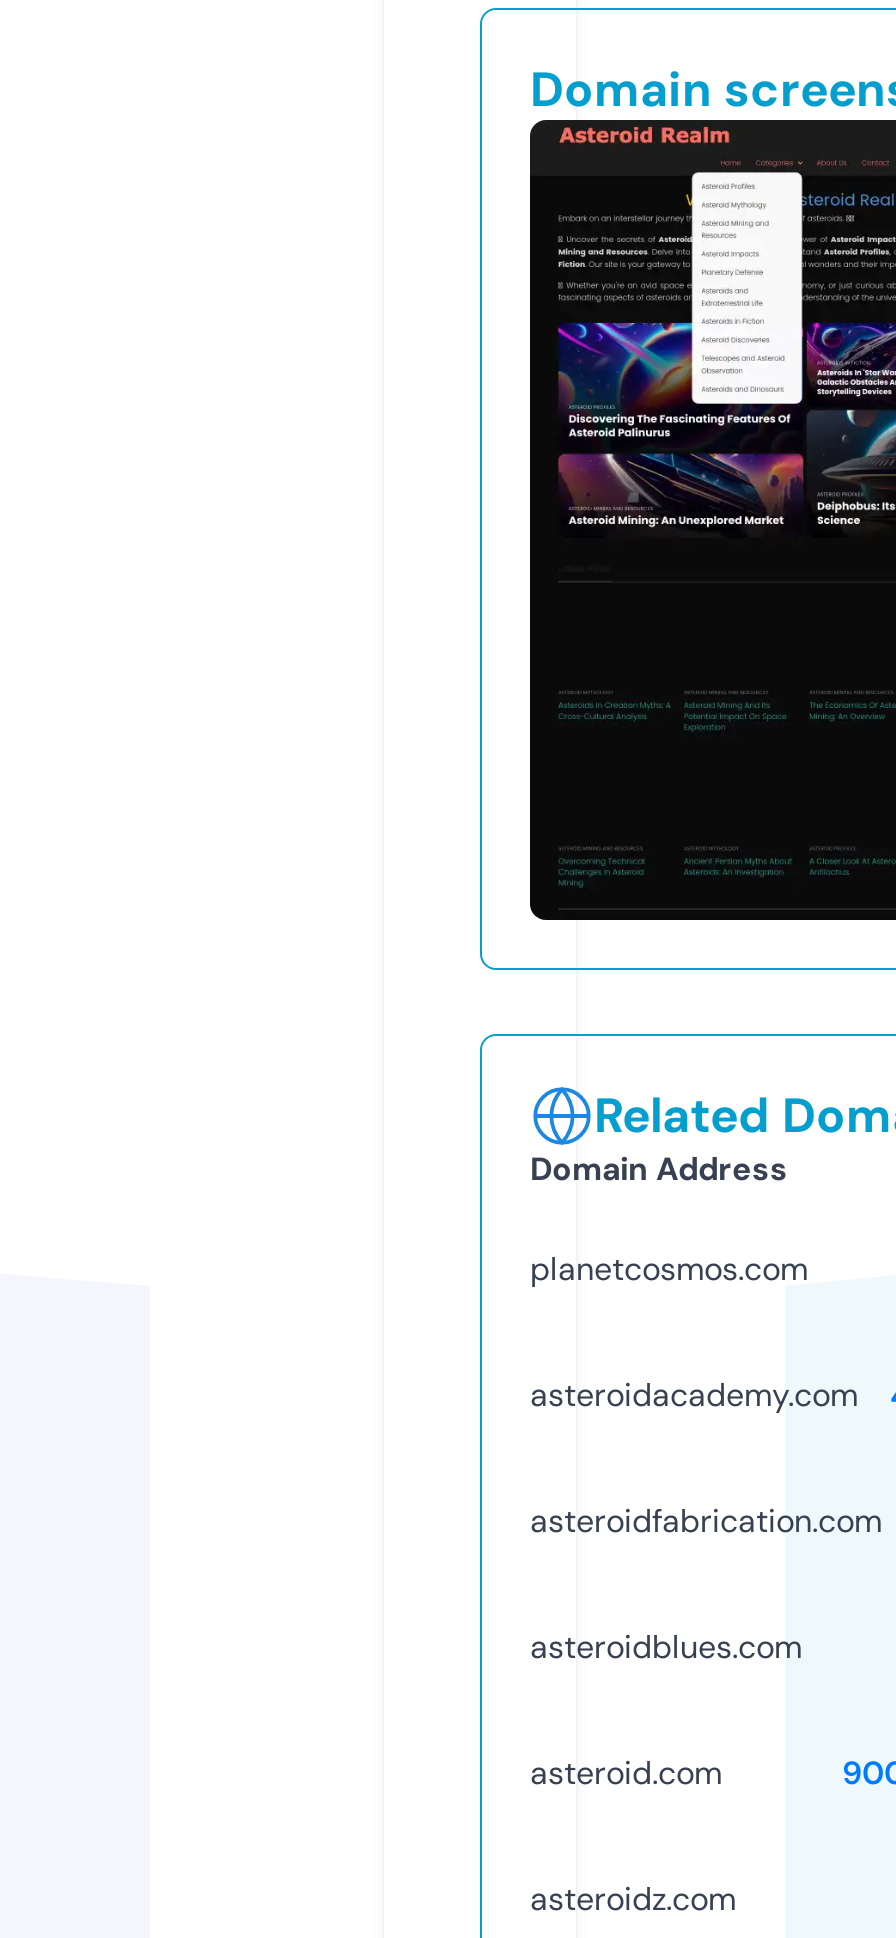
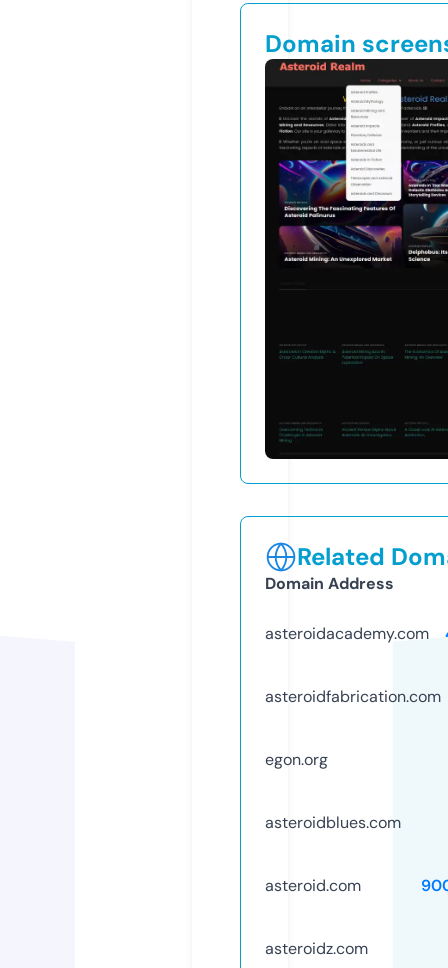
- planetcosmos.com

moved up: asteroidacademy.com | asteroidfabrication.com

+ egon.org
